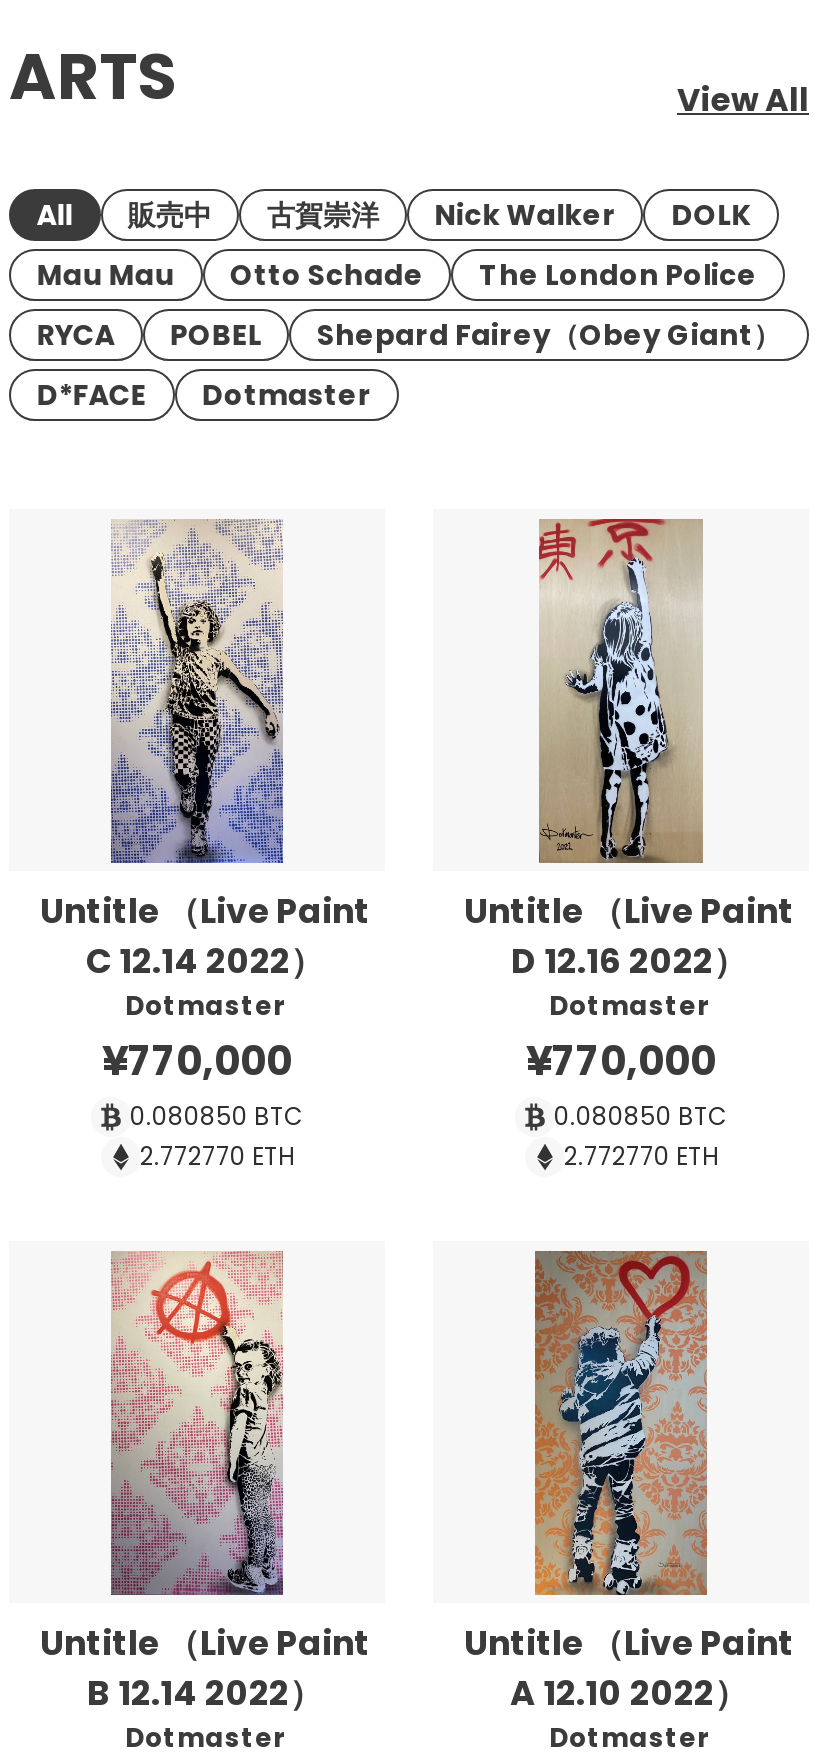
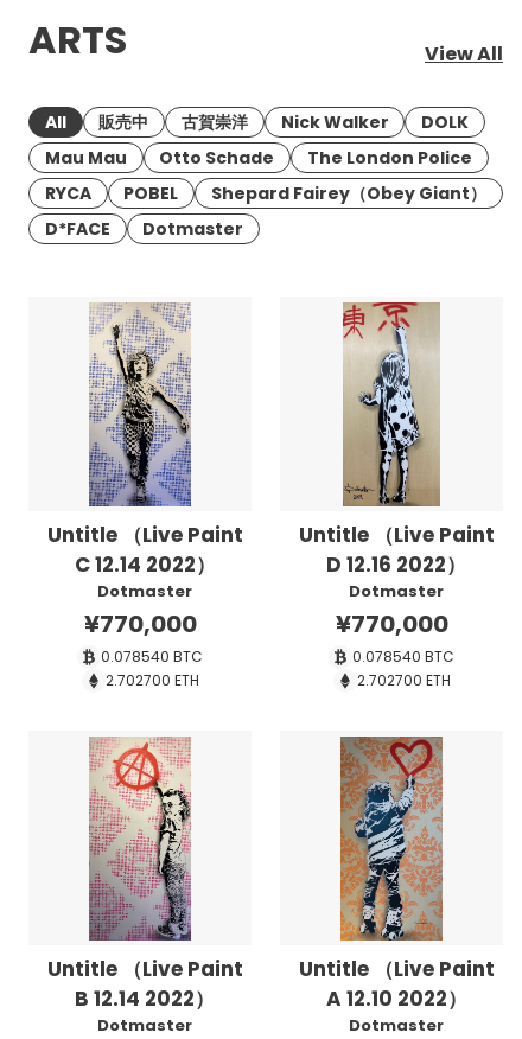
- 0.080850 BTC
+ 0.078540 BTC

- 0.080850 BTC
+ 0.078540 BTC

- 2.772770 ETH
+ 2.702700 ETH

- 2.772770 ETH
+ 2.702700 ETH
